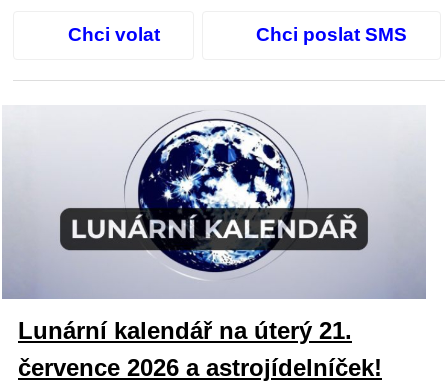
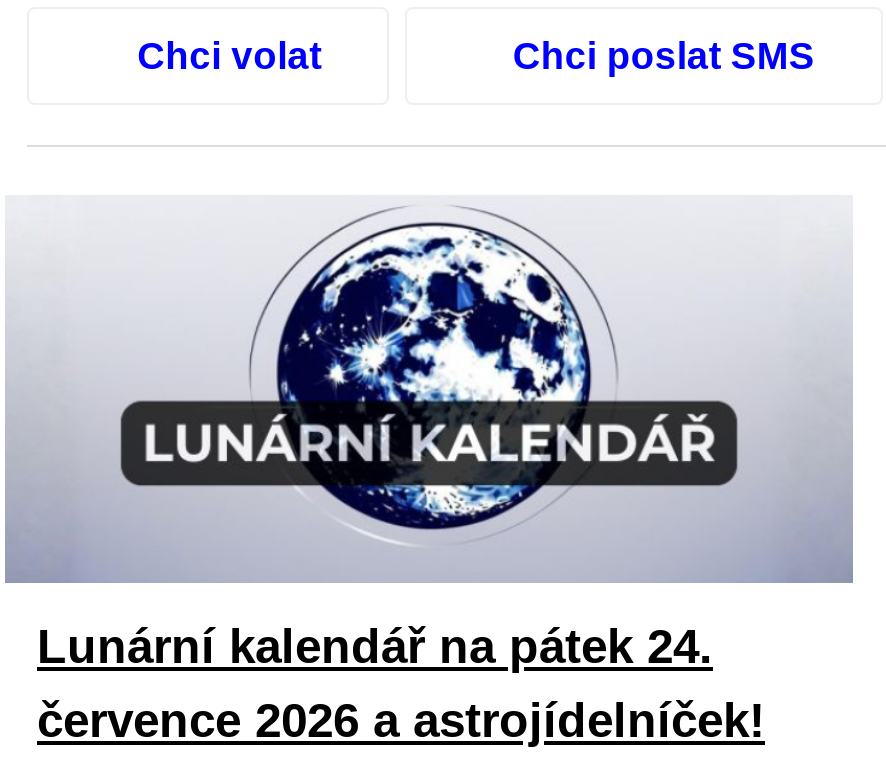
- Lunární kalendář na úterý 21.
+ Lunární kalendář na pátek 24.
